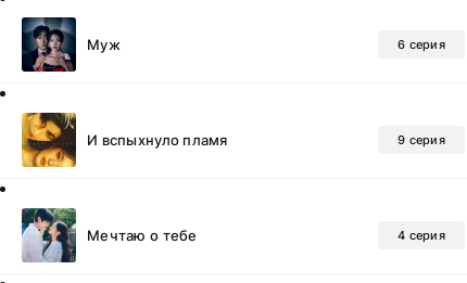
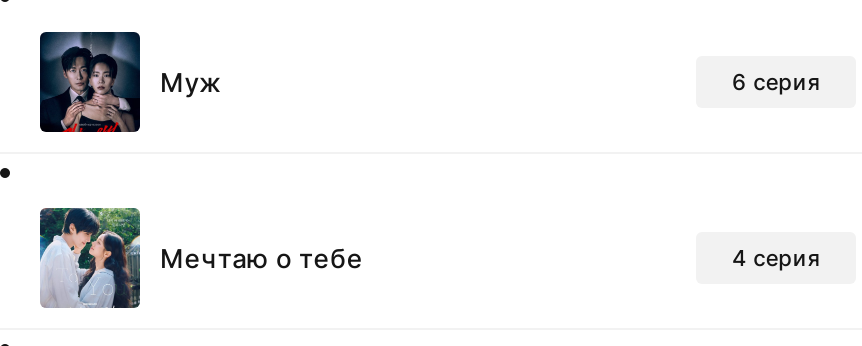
- [image]
- И вспыхнуло пламя
- 9 серия
